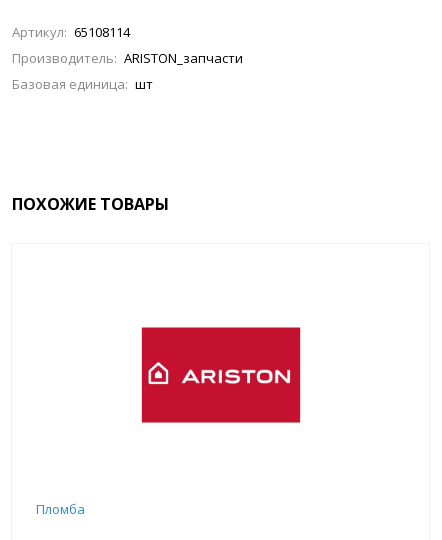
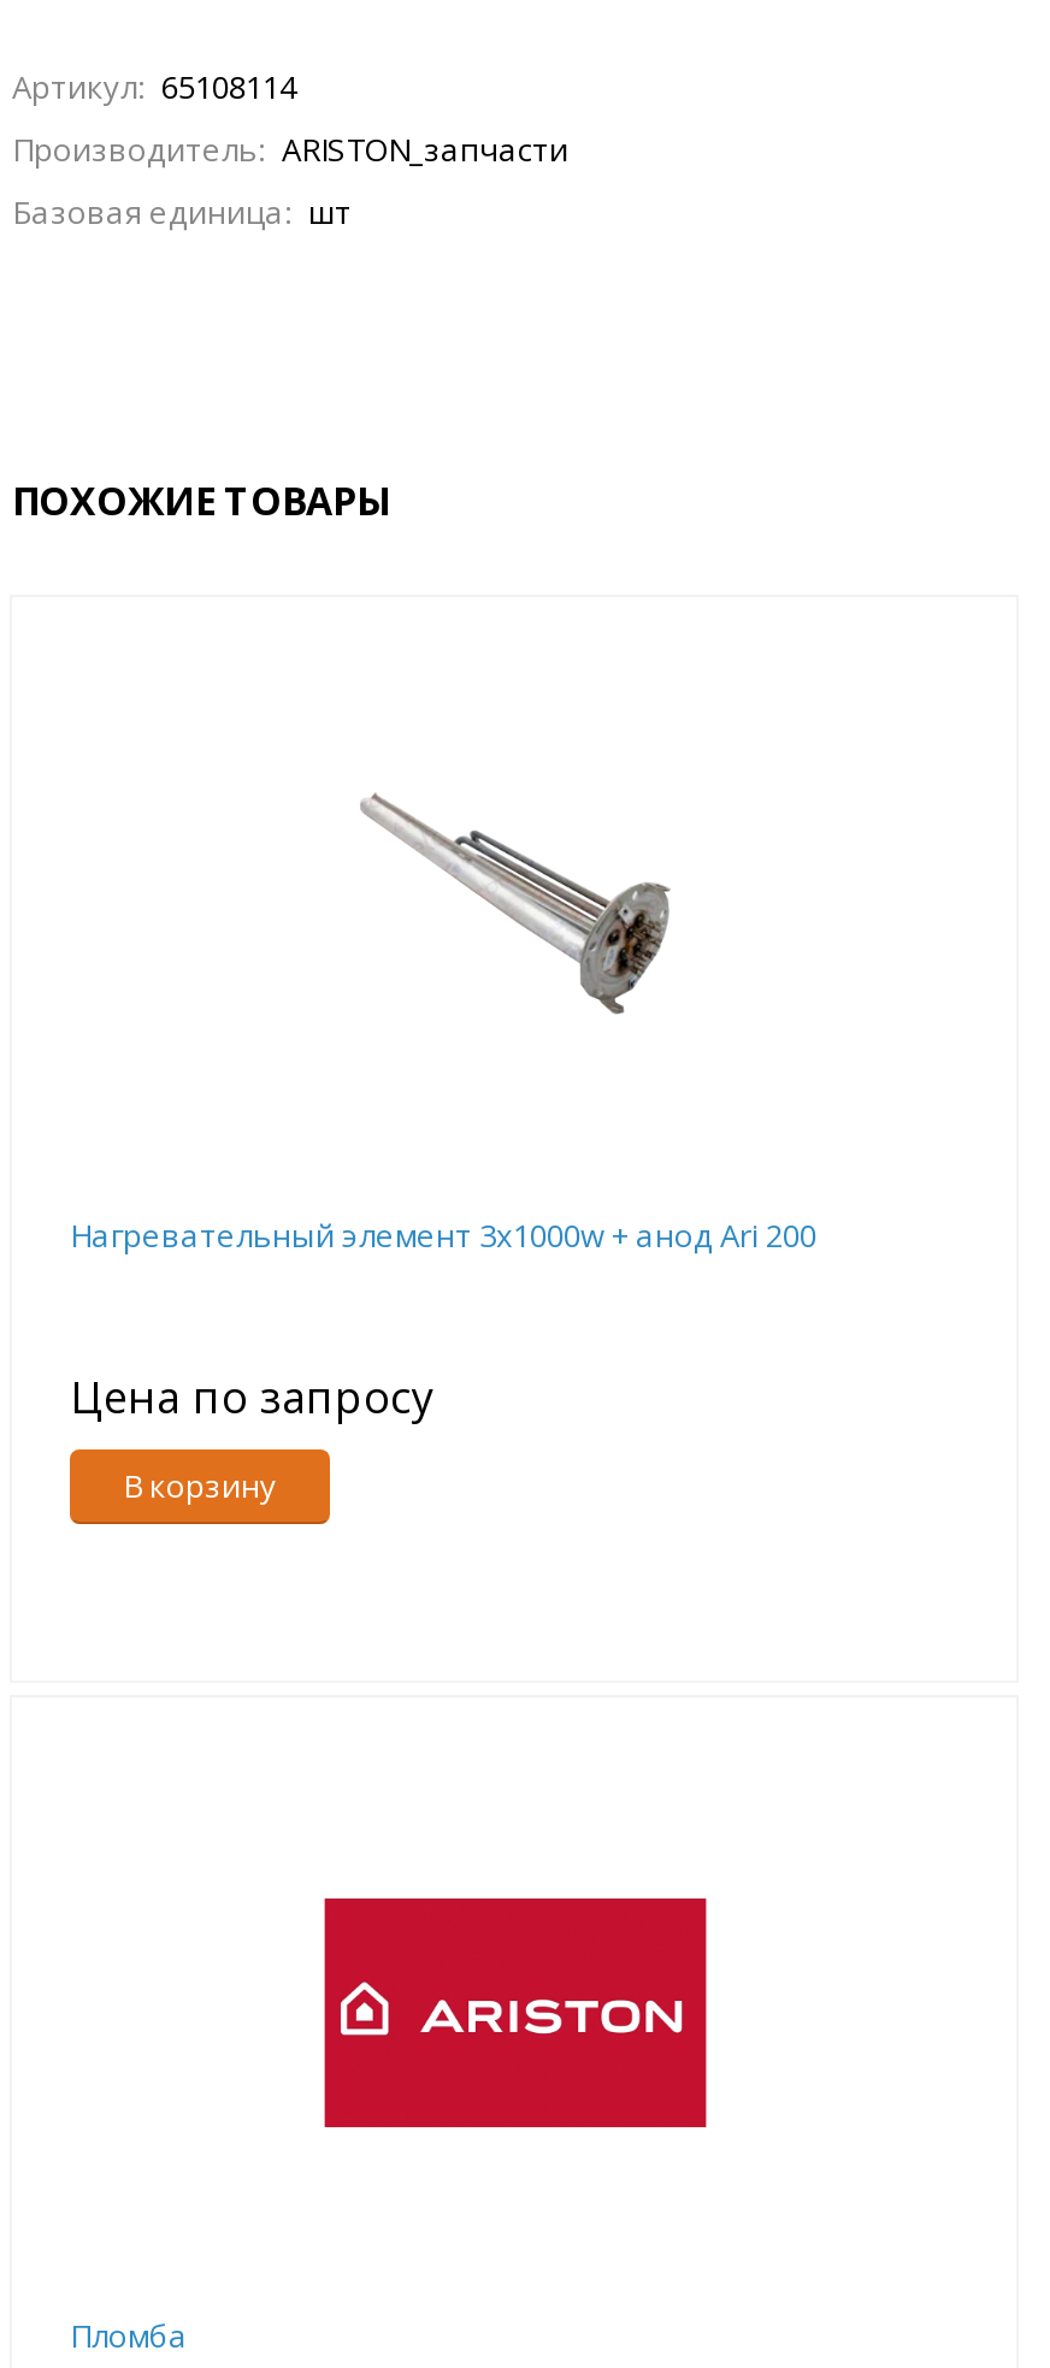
+ Нагревательный элемент 3х1000w + анод Ari 200
+ Цена по запросу
+ В корзину

+ [image]
